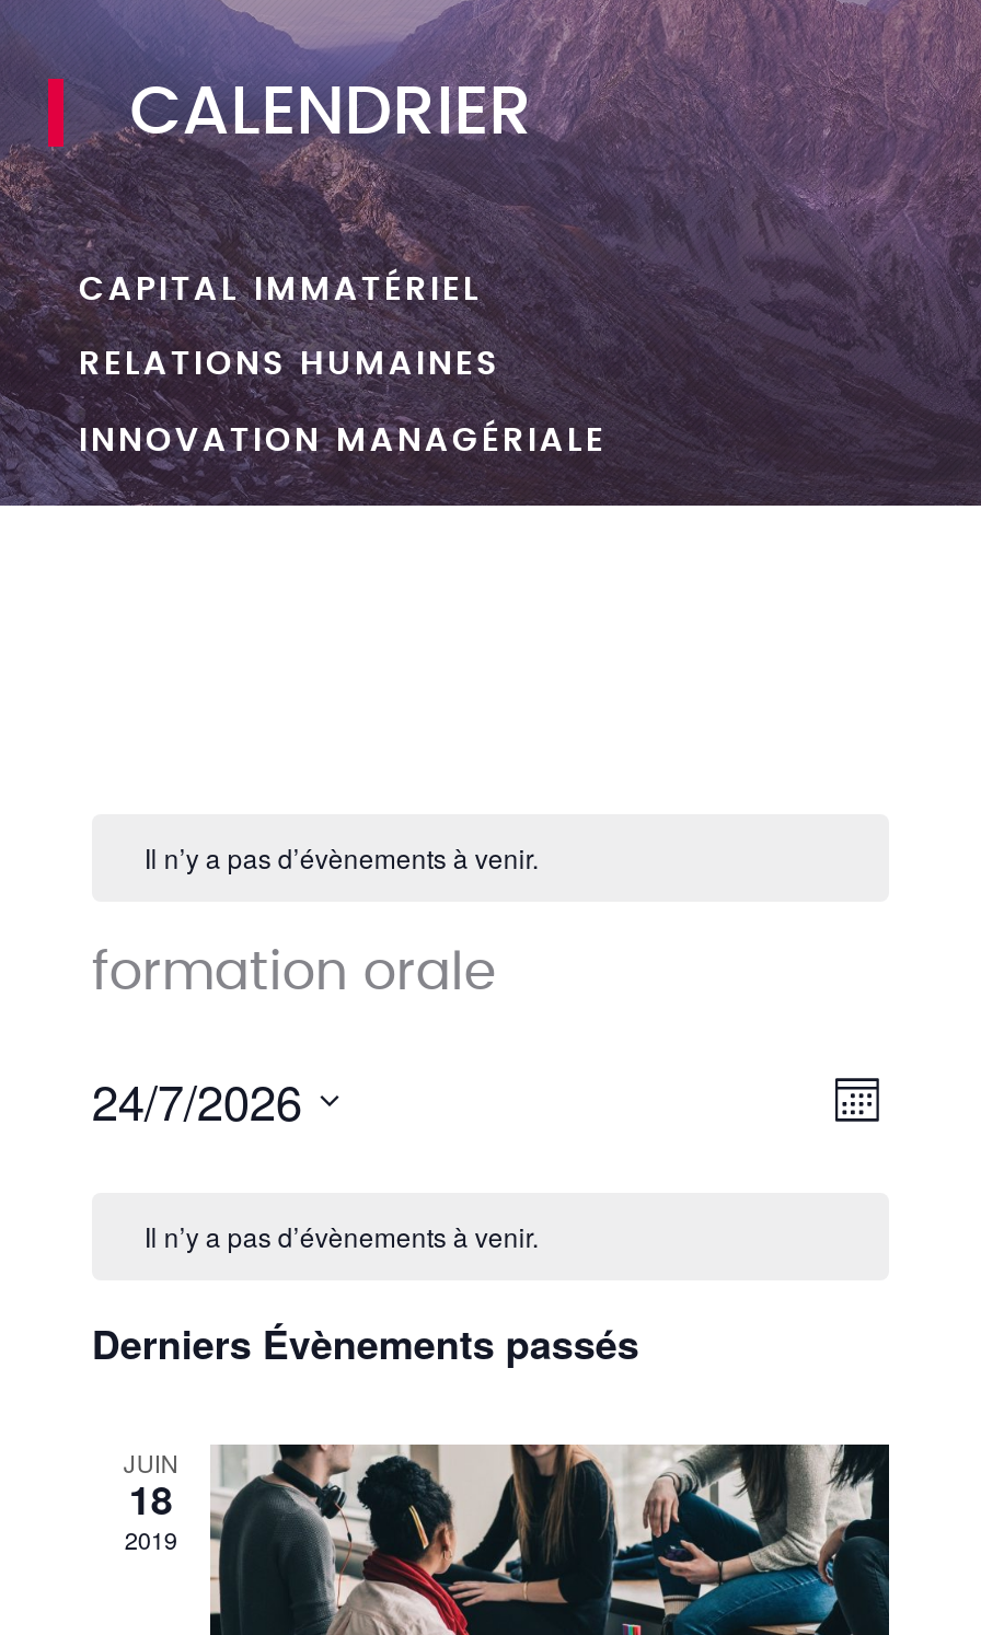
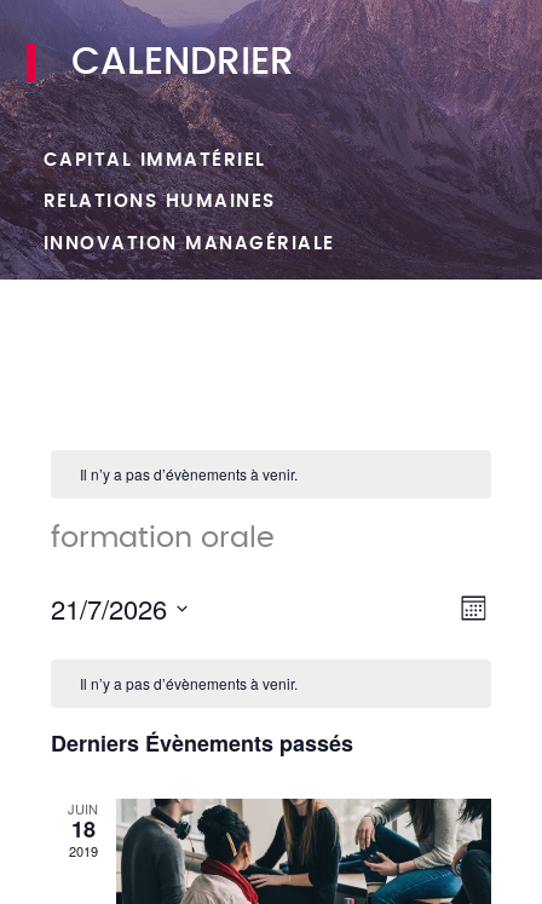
- 24/7/2026
+ 21/7/2026
